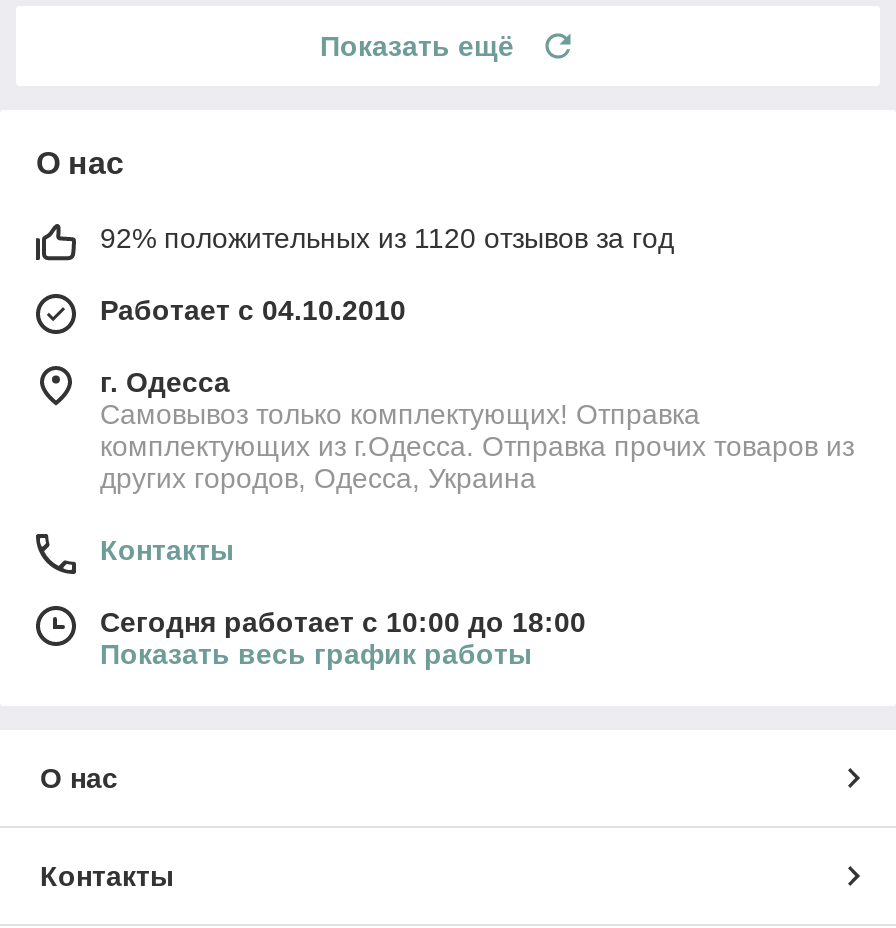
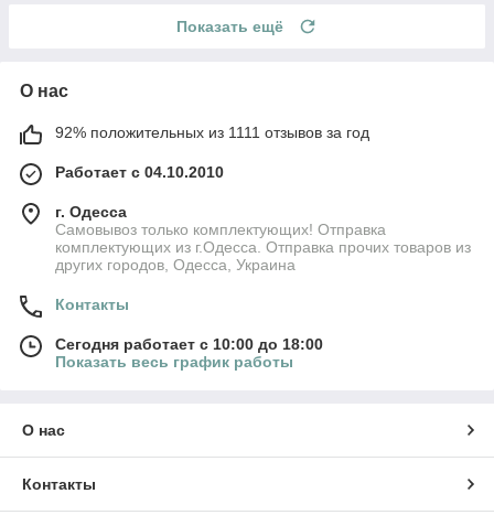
- 92% положительных из 1120 отзывов за год
+ 92% положительных из 1111 отзывов за год
